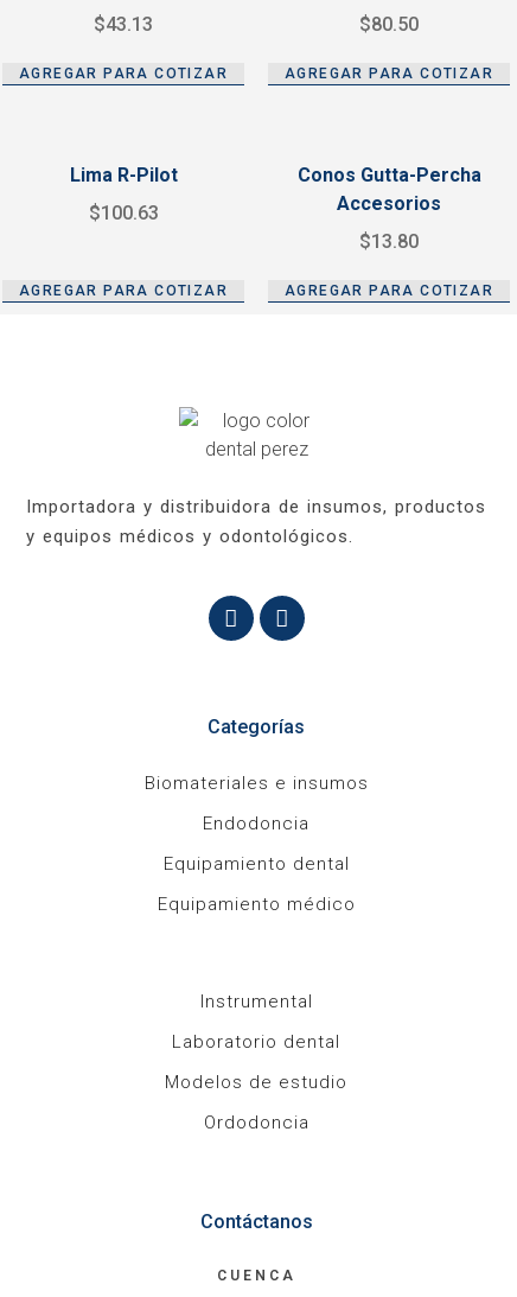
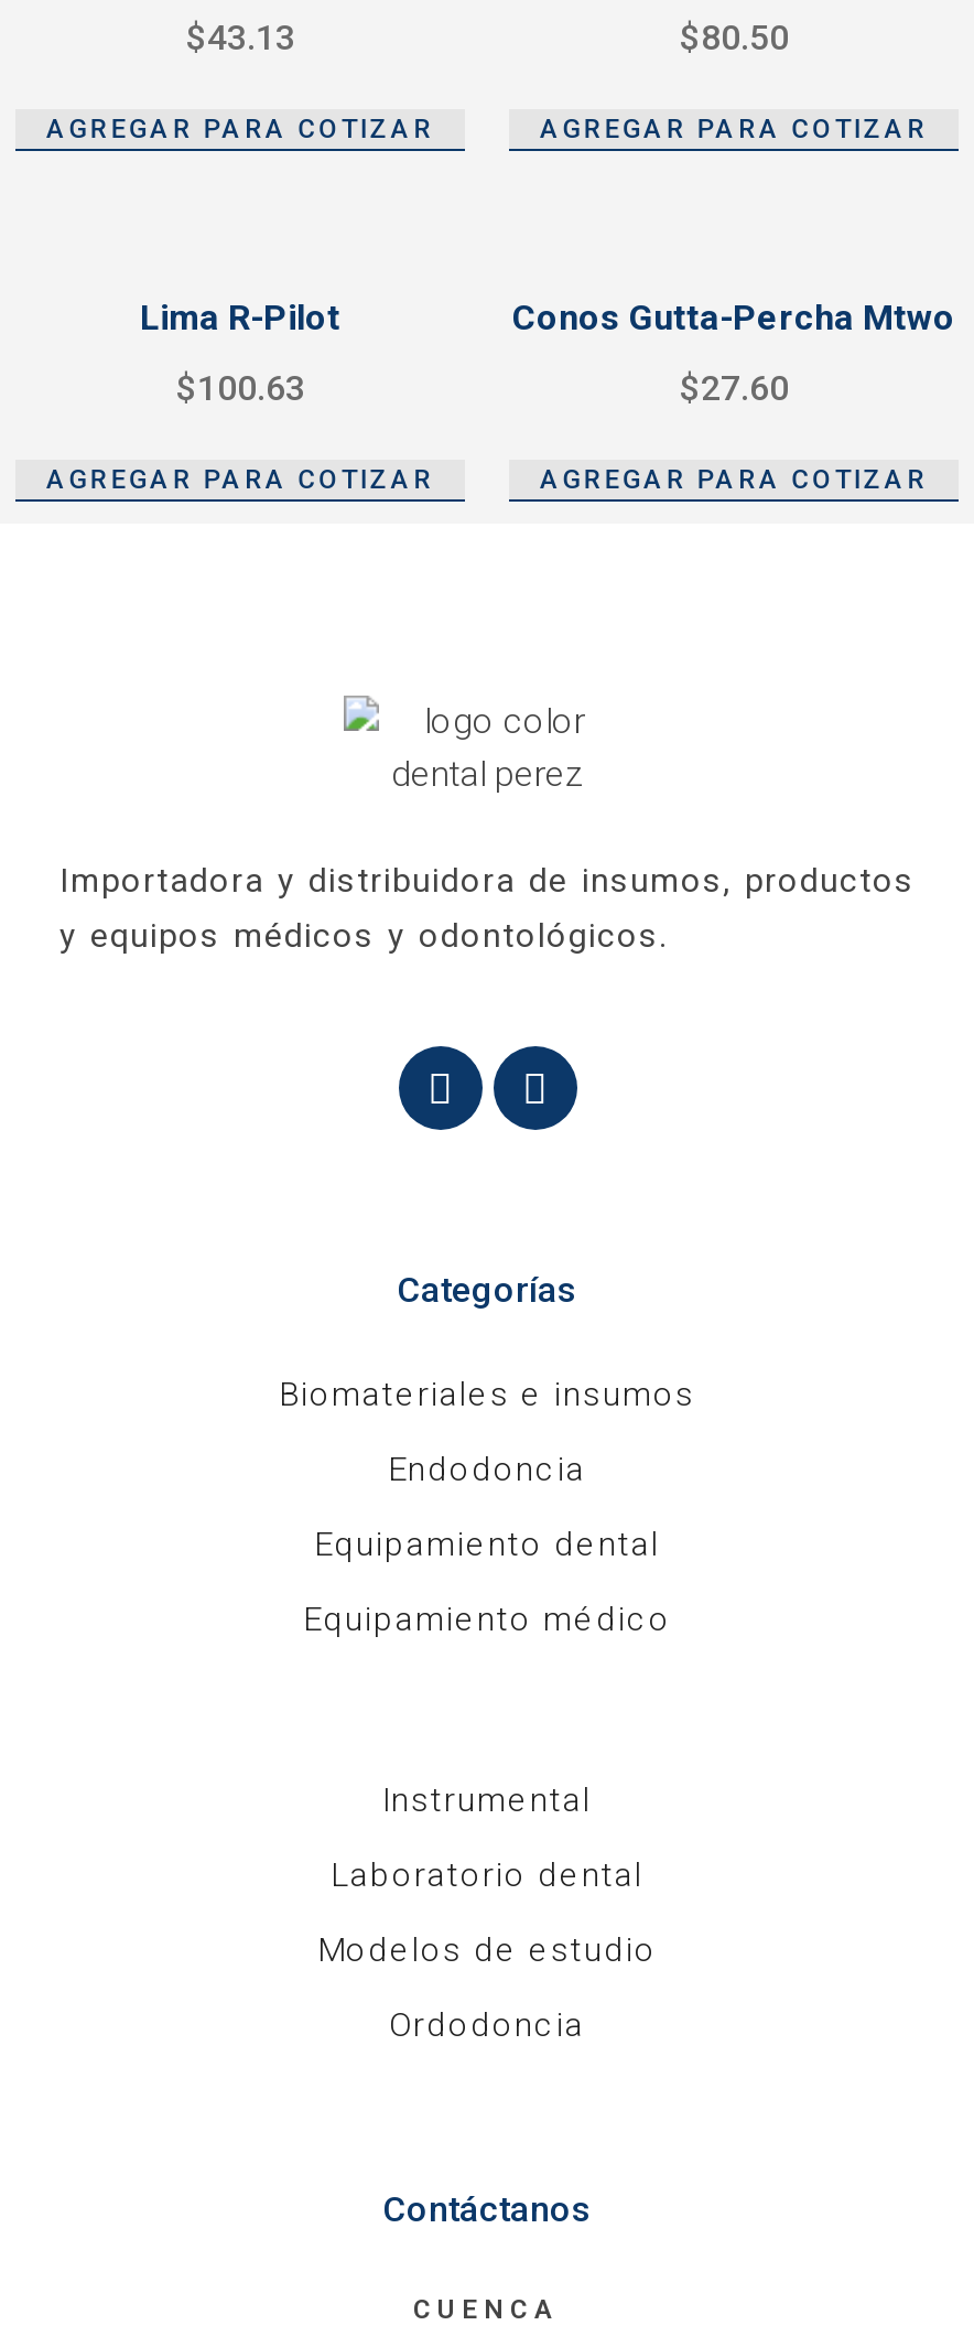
- Conos Gutta-Percha
- Accesorios
+ Conos Gutta-Percha Mtwo

- $13.80
+ $27.60
